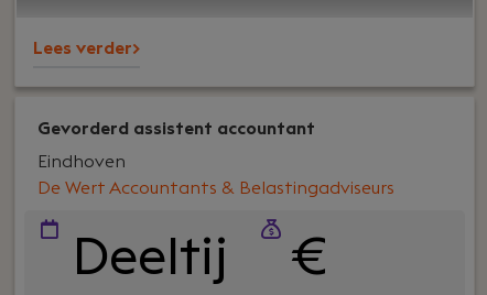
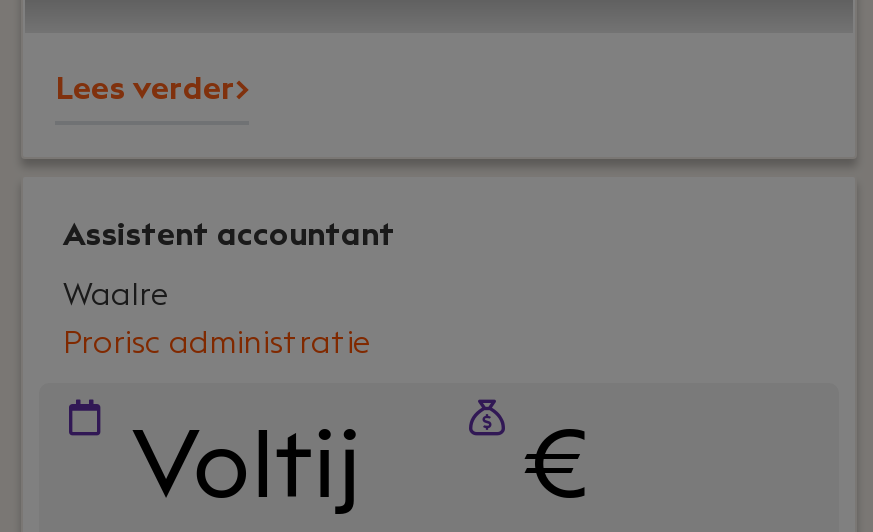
- Gevorderd assistent accountant
+ Assistent accountant

- Eindhoven
+ Waalre

- De Wert Accountants & Belastingadviseurs
+ Prorisc administratie

- Deeltij
+ Voltij
